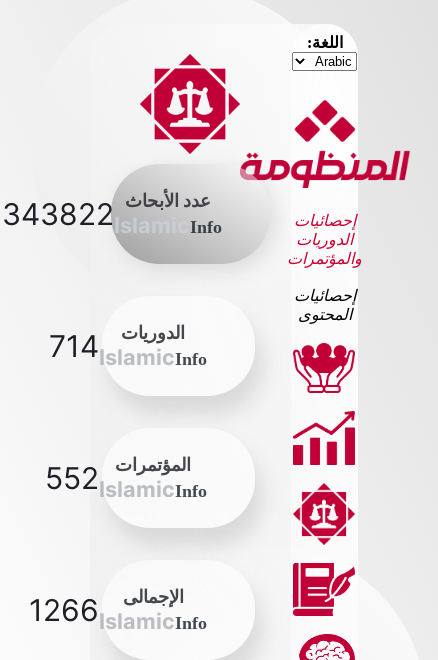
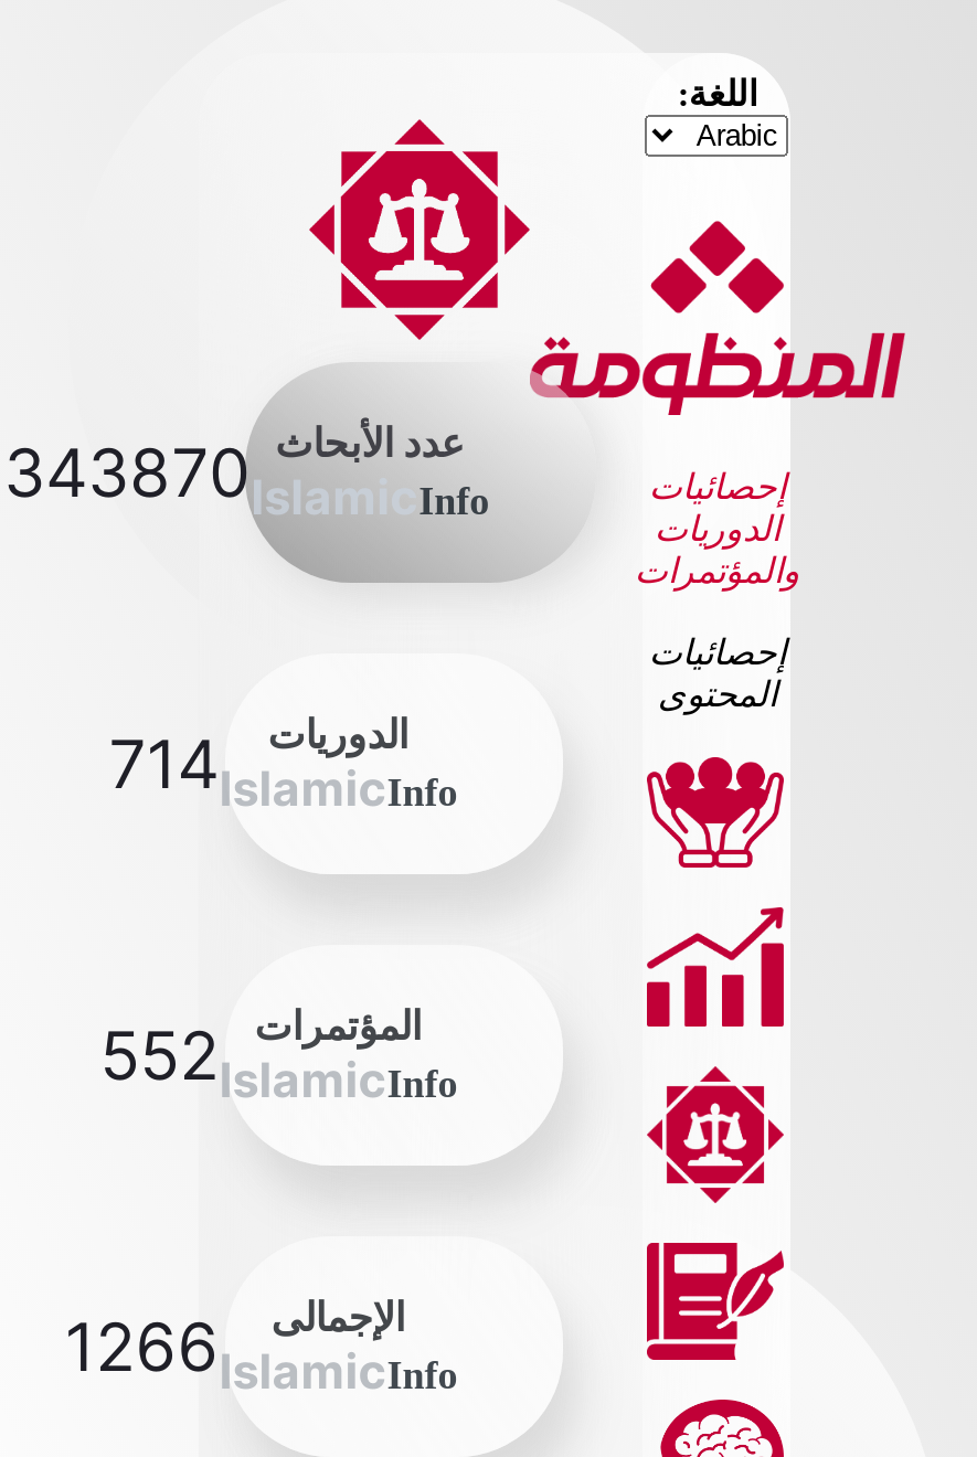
- 343822
+ 343870
